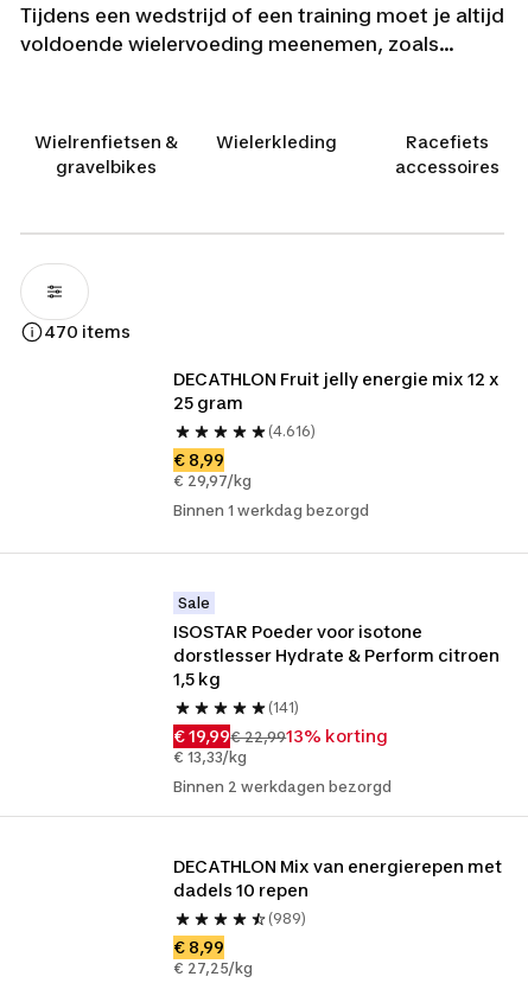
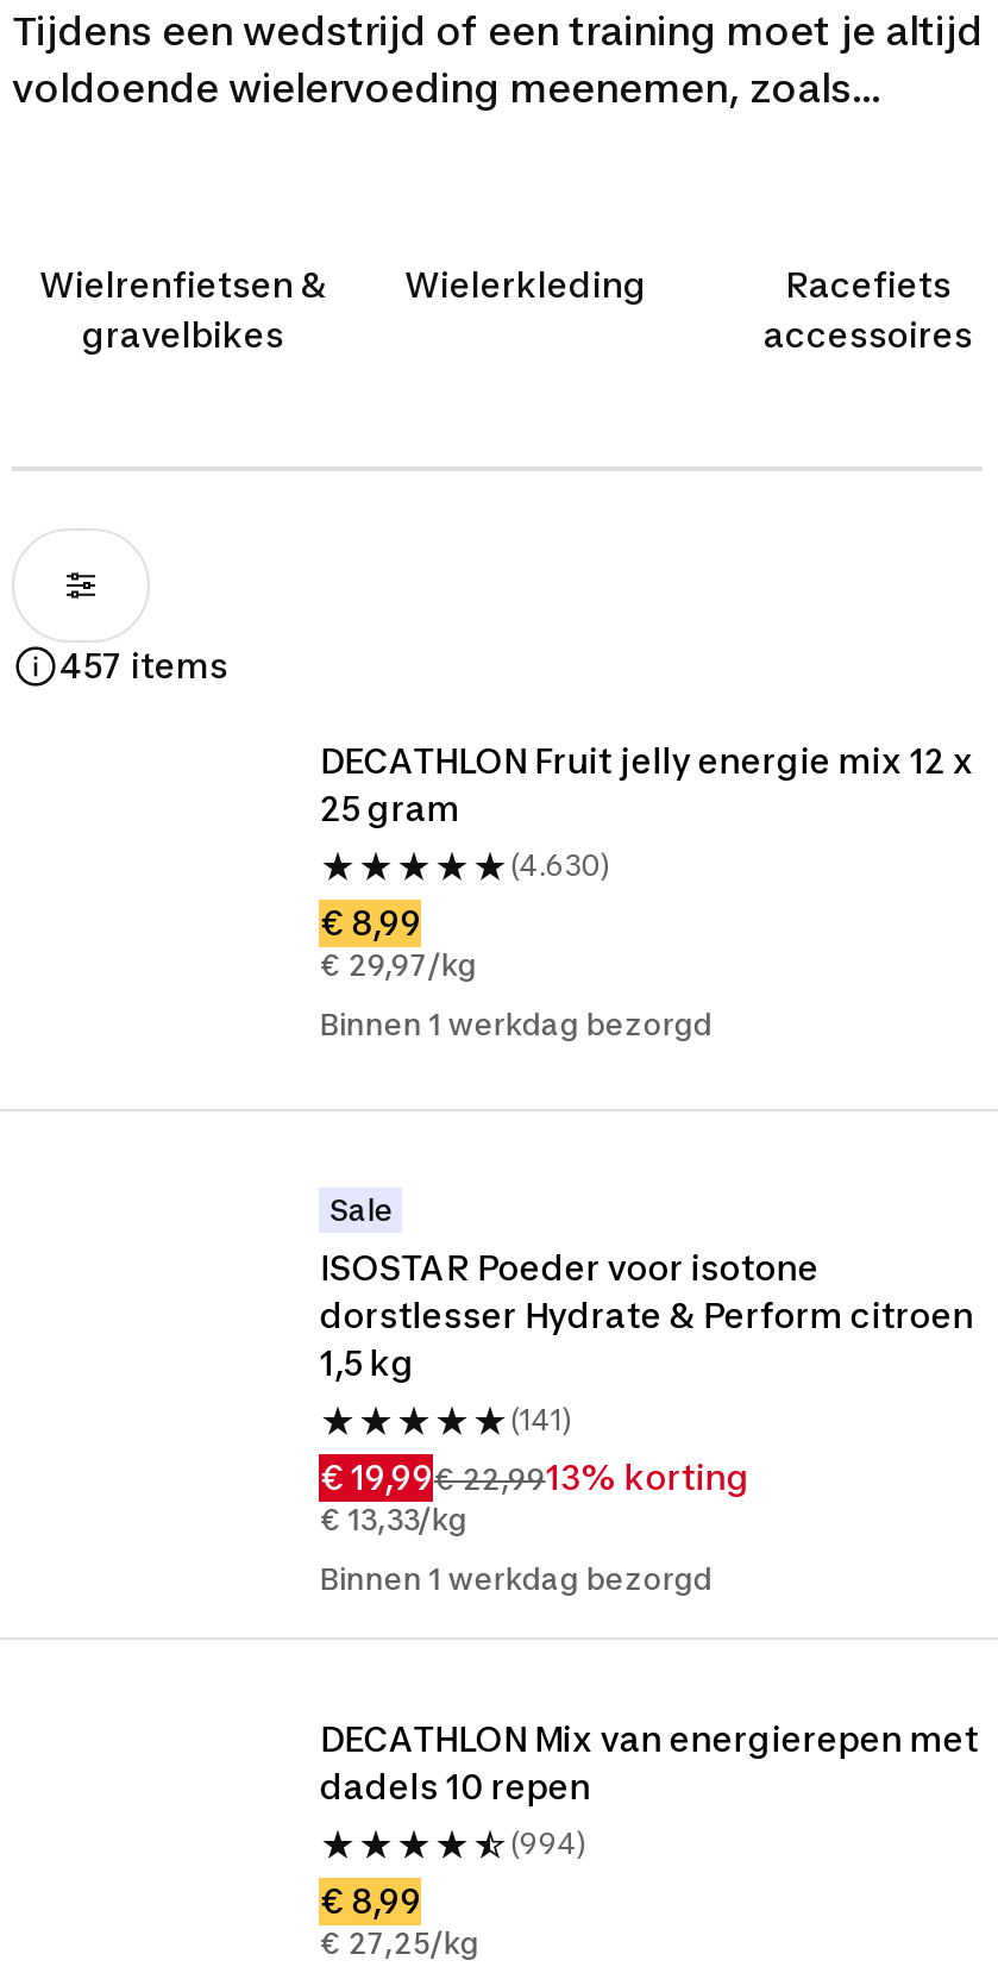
- 470 items
+ 457 items

- (4.616)
+ (4.630)

- Binnen 2 werkdagen bezorgd
+ Binnen 1 werkdag bezorgd

- (989)
+ (994)
